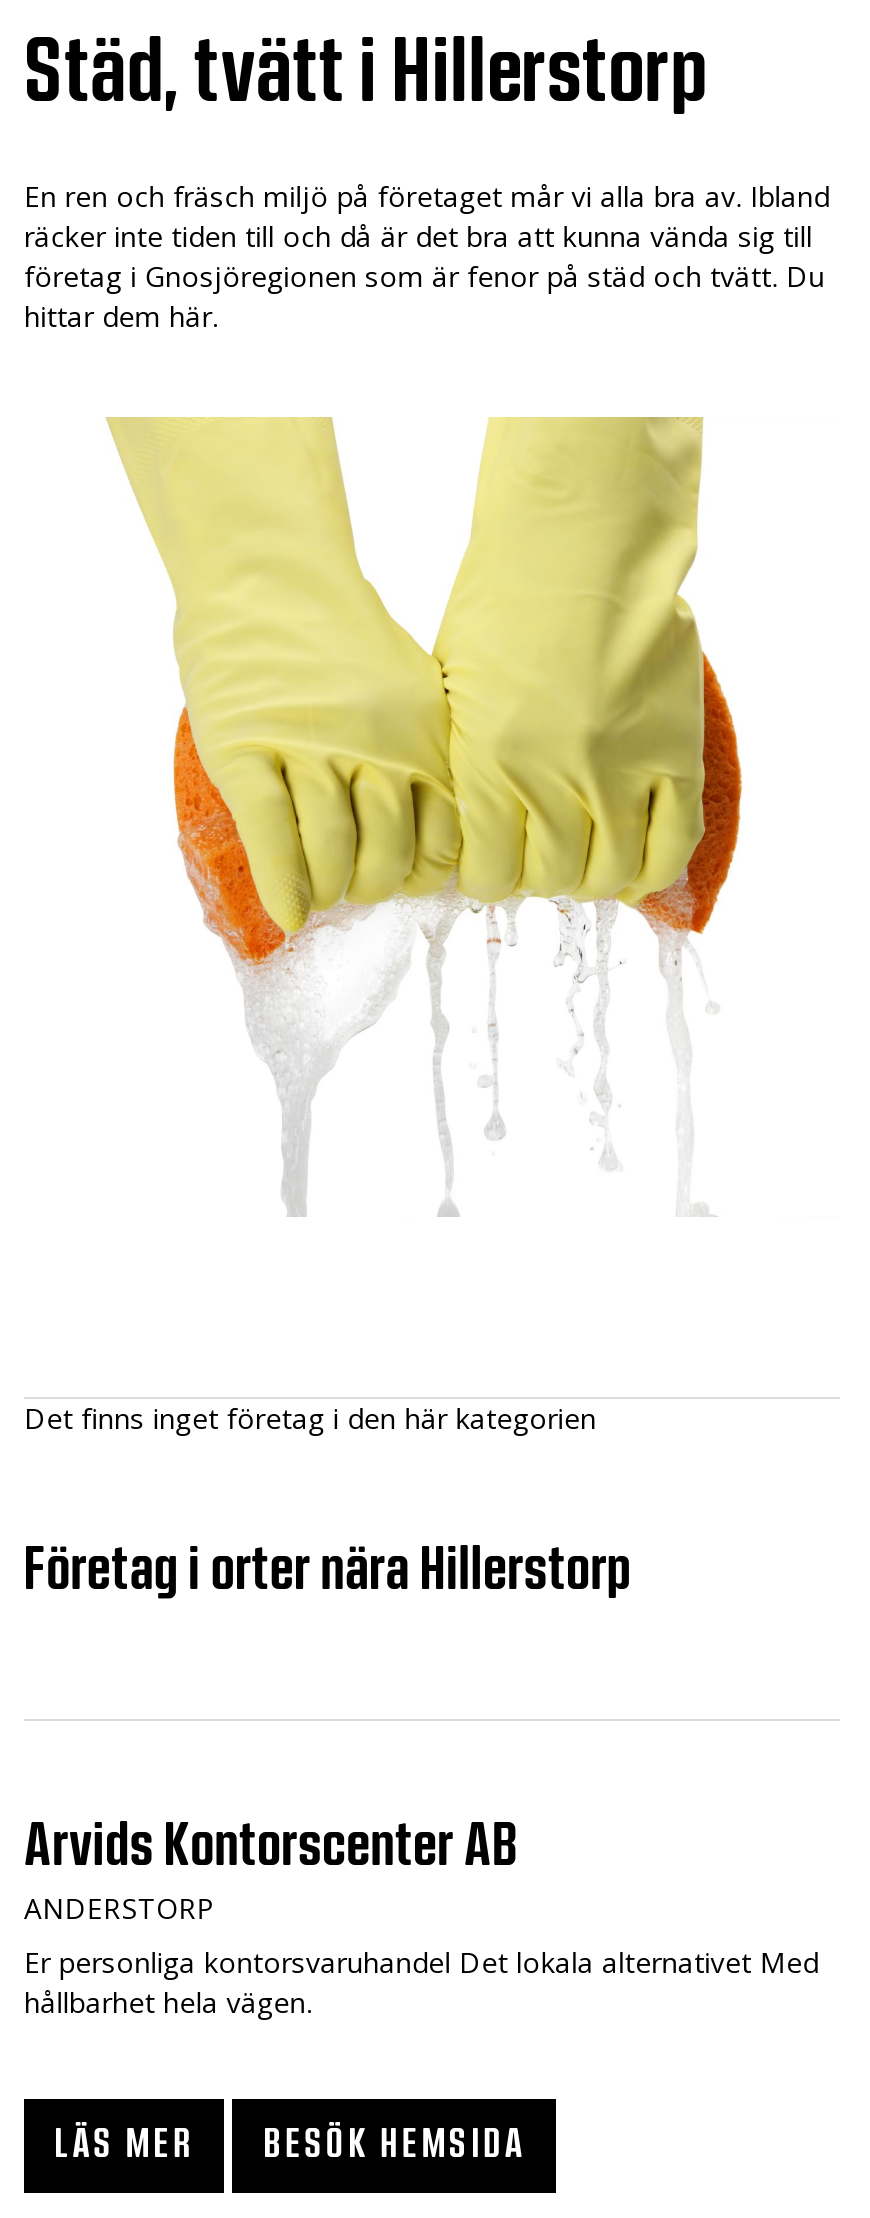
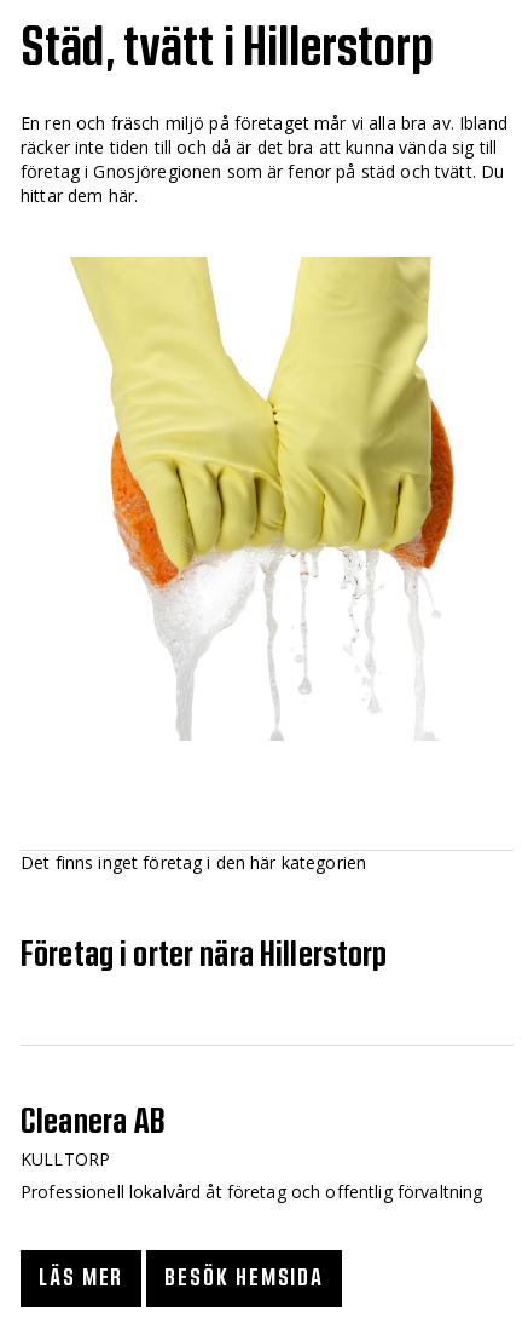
- Arvids Kontorscenter AB
- ANDERSTORP
- Er personliga kontorsvaruhandel Det lokala alternativet Med
- hållbarhet hela vägen.
+ Cleanera AB
+ KULLTORP
+ Professionell lokalvård åt företag och offentlig förvaltning
